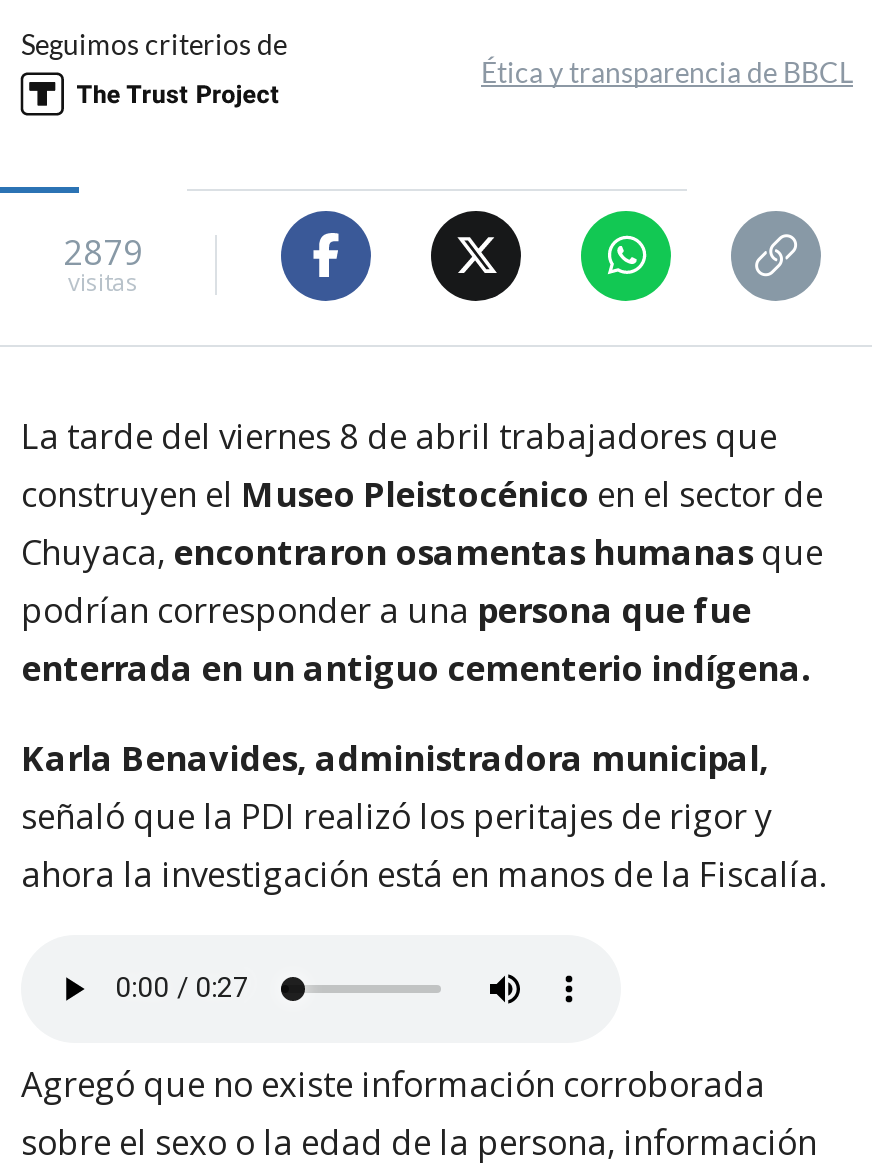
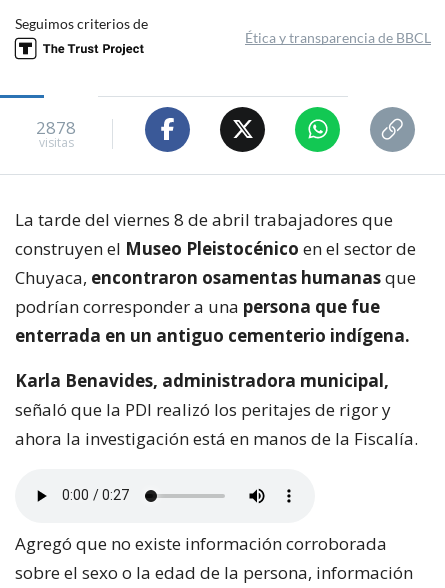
- 2879
+ 2878
